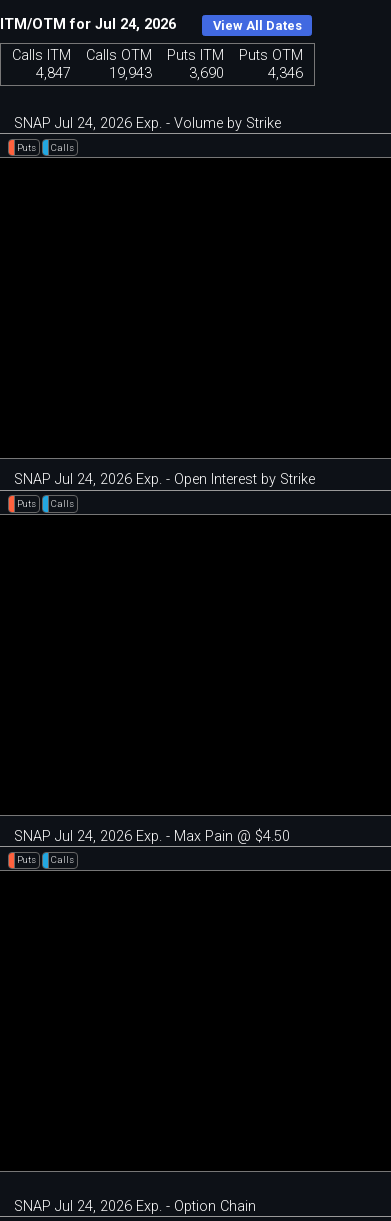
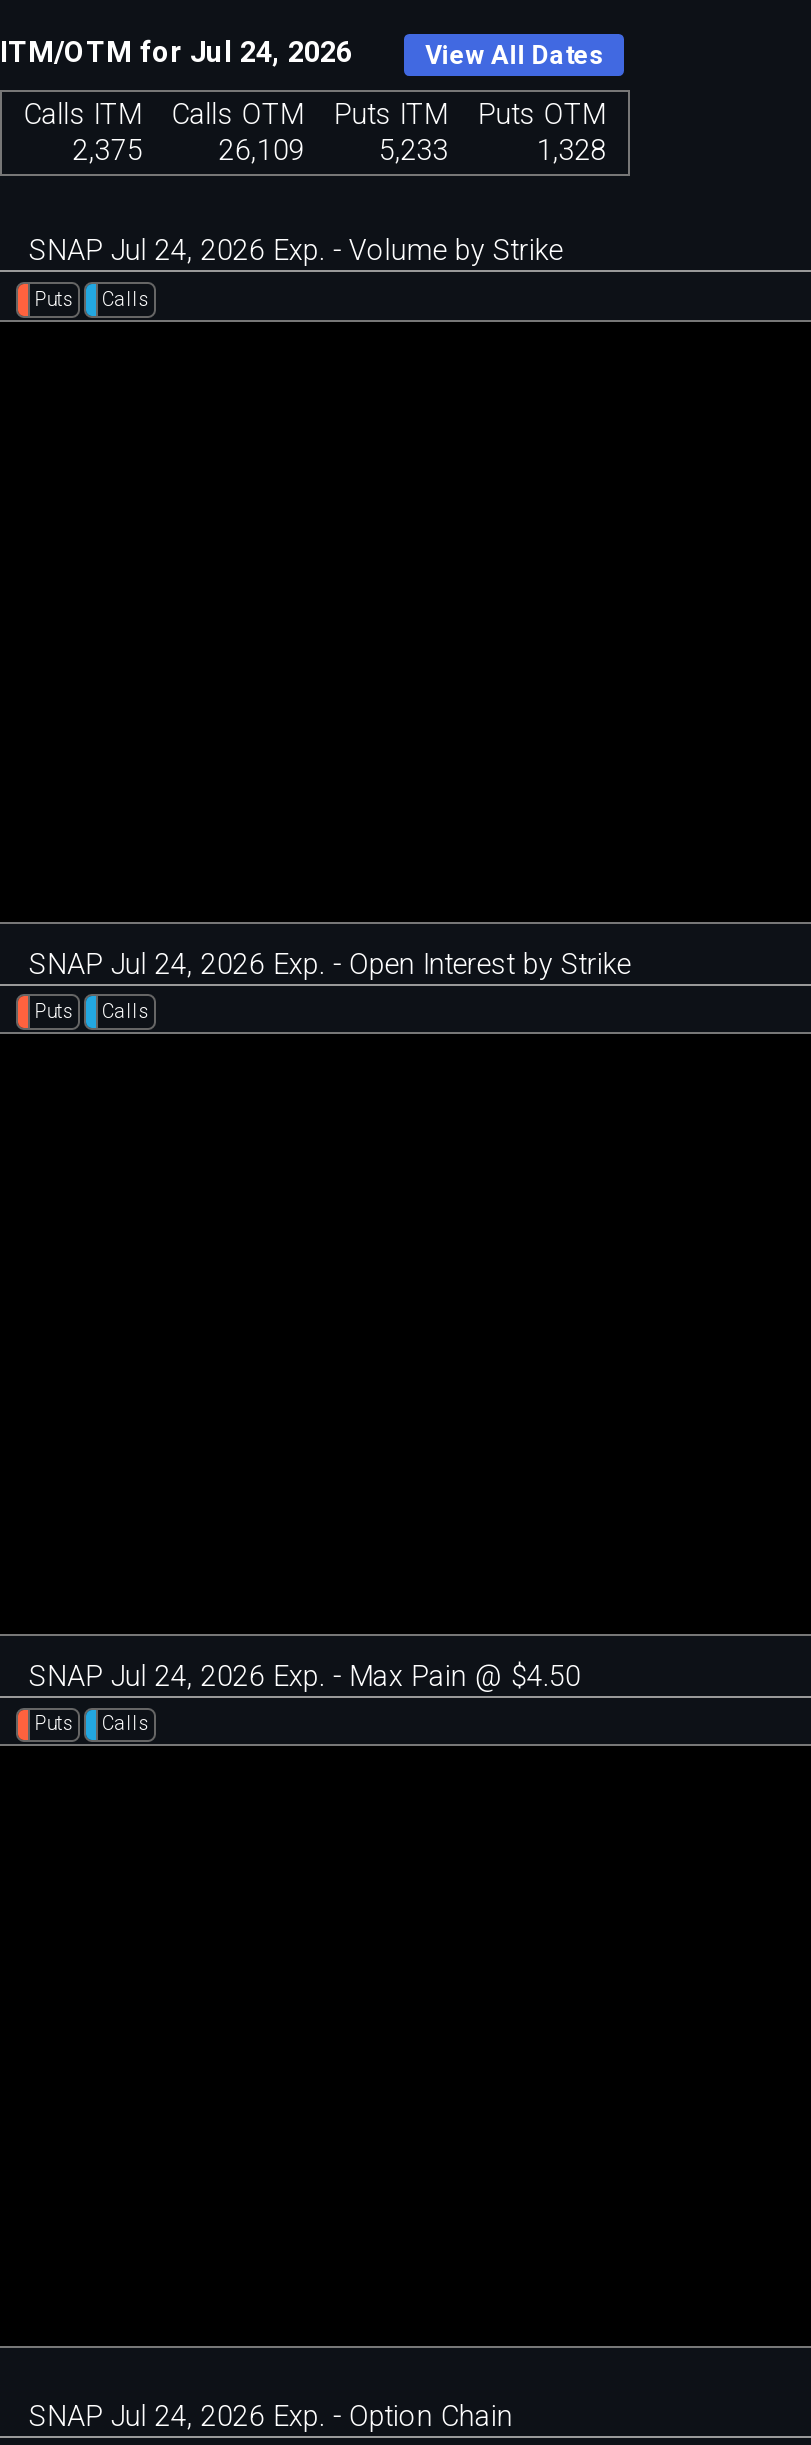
- 4,847
+ 2,375

- 19,943
+ 26,109

- 3,690
+ 5,233

- 4,346
+ 1,328
